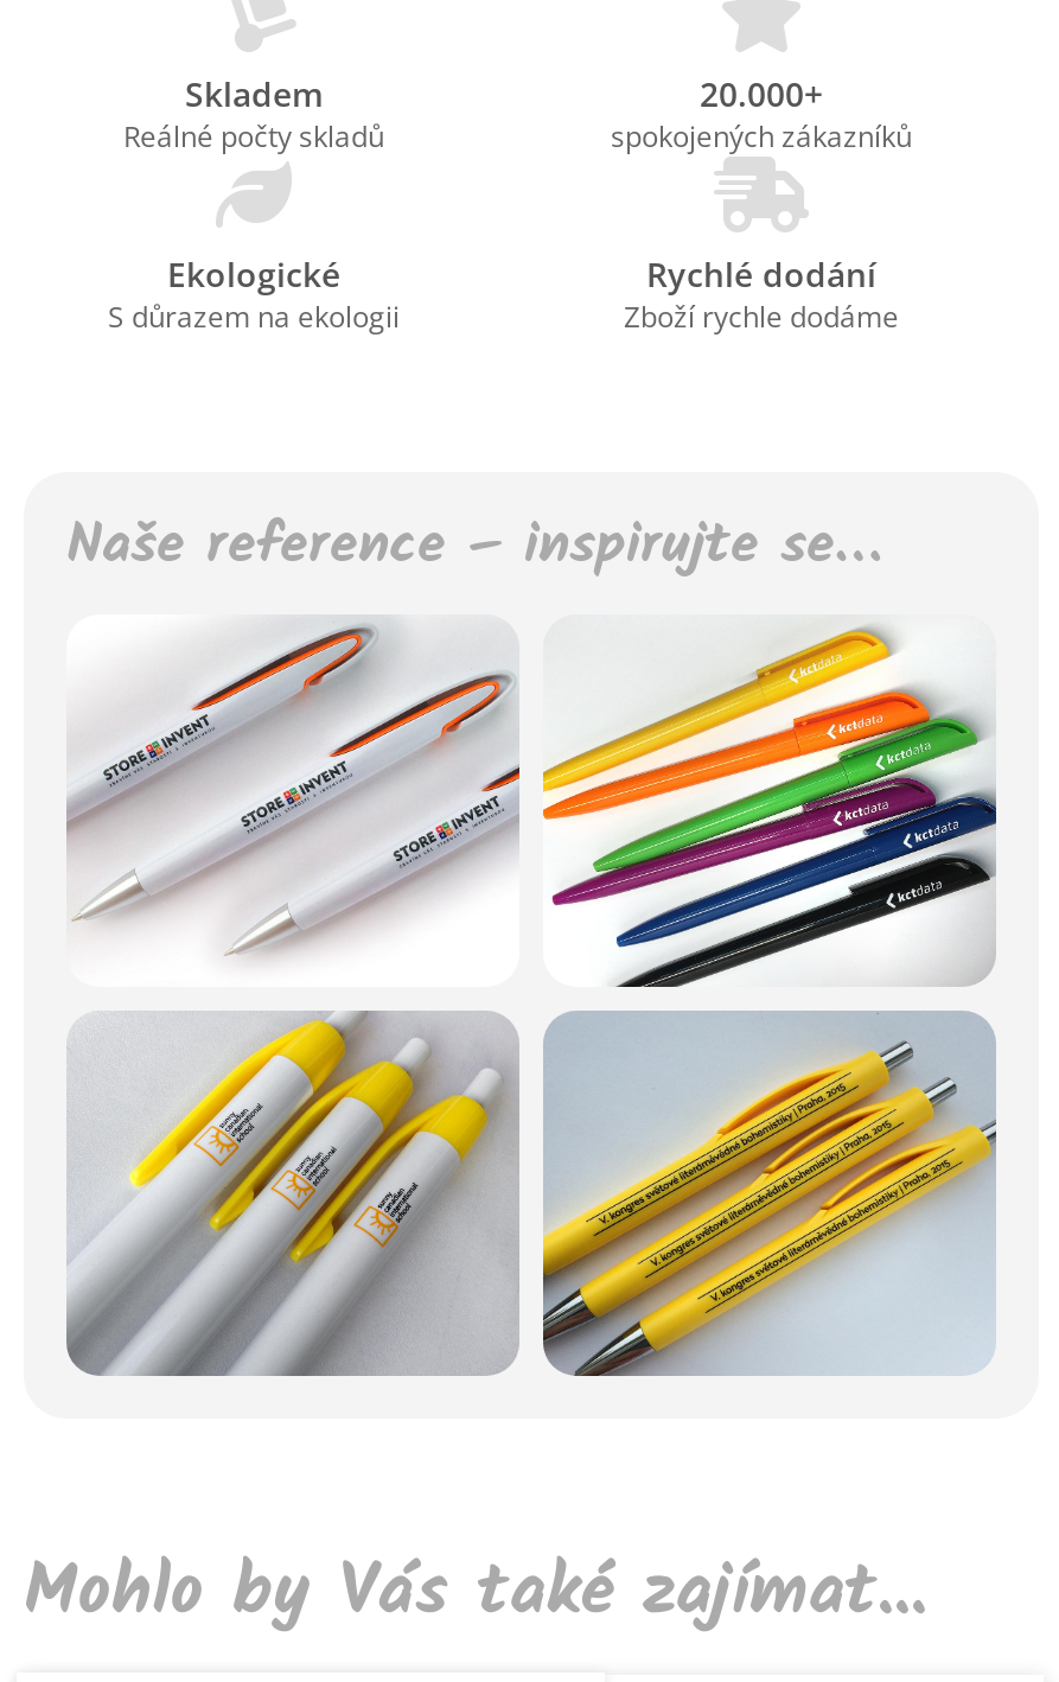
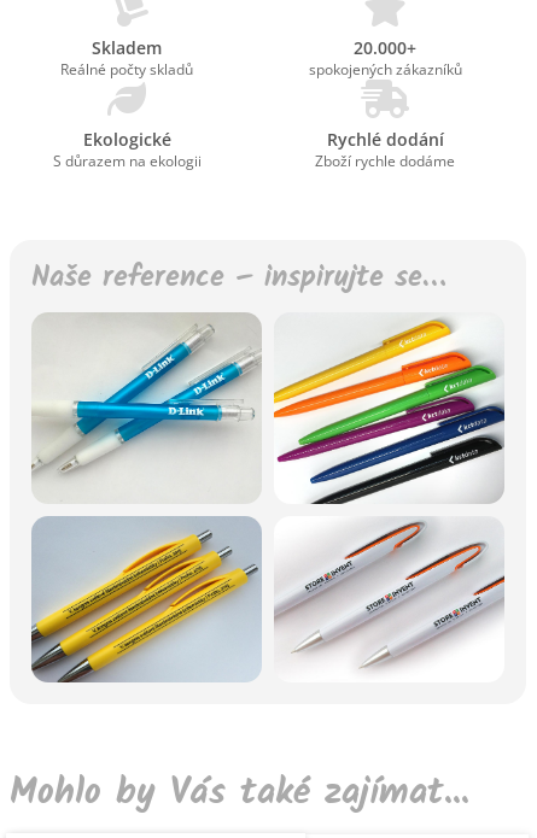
- [image]
+ [image]

- [image]
+ [image]

- [image]
+ [image]
